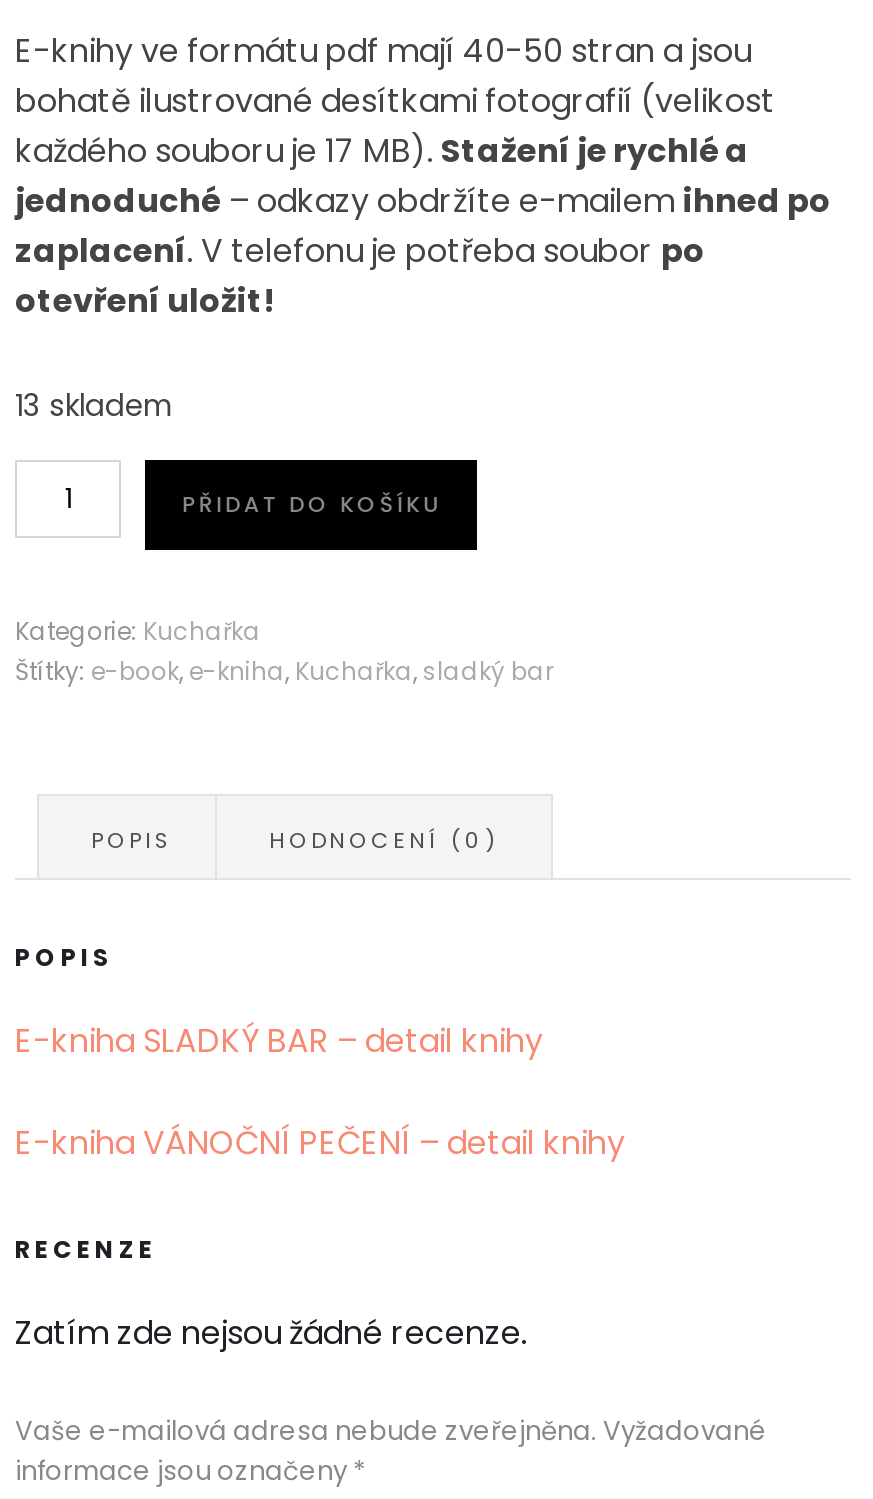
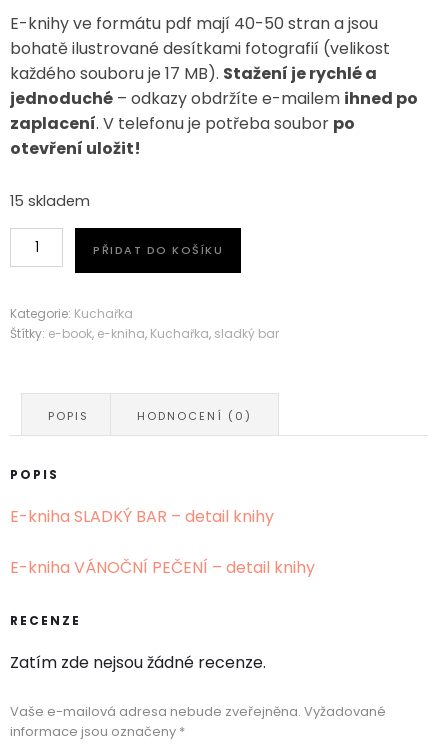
- 13 skladem
+ 15 skladem
